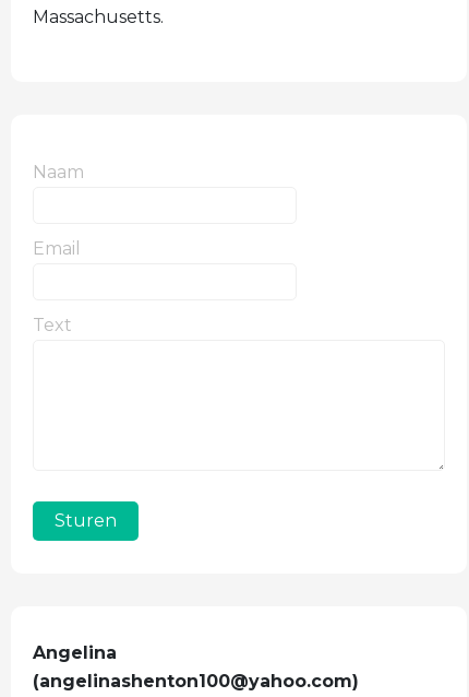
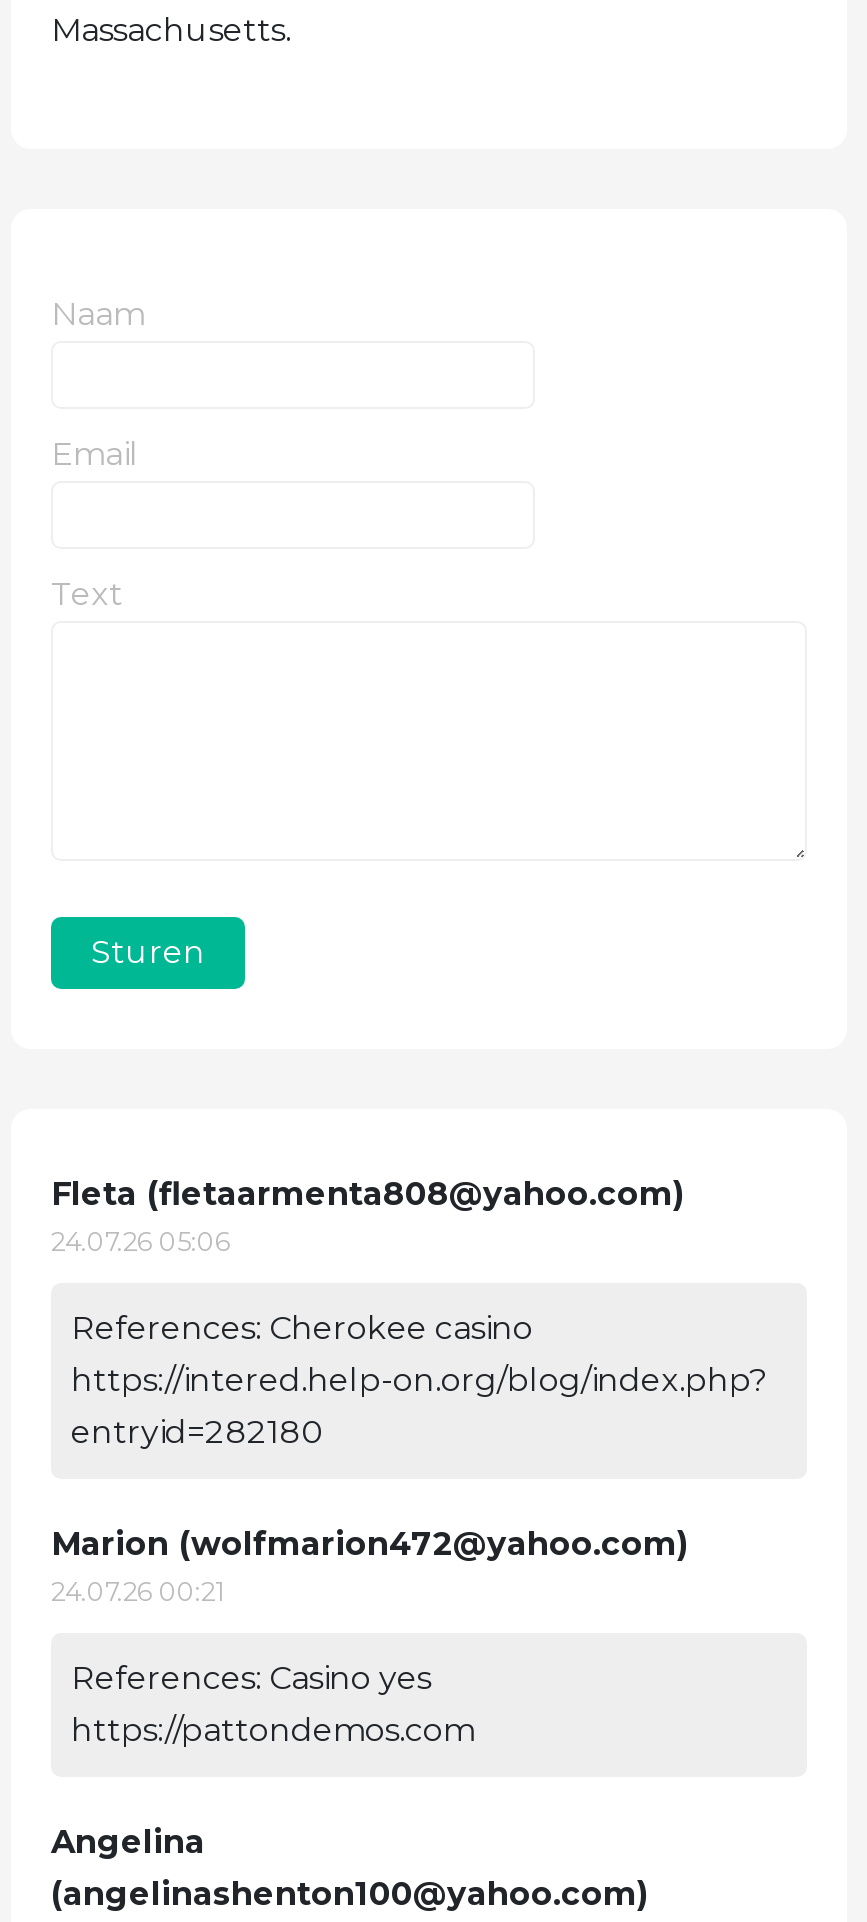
+ Fleta (fletaarmenta808@yahoo.com)
+ 24.07.26 05:06
+ References: Cherokee casino
+ https://intered.help-on.org/blog/index.php?
+ entryid=282180
+ Marion (wolfmarion472@yahoo.com)
+ 24.07.26 00:21
+ References: Casino yes
+ https://pattondemos.com
